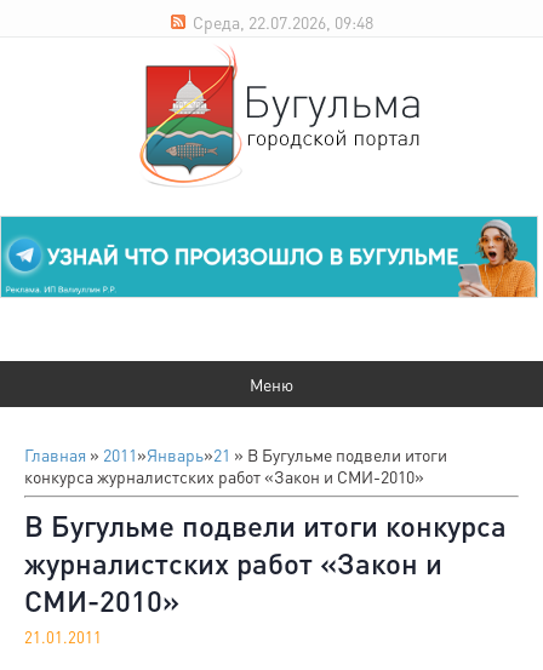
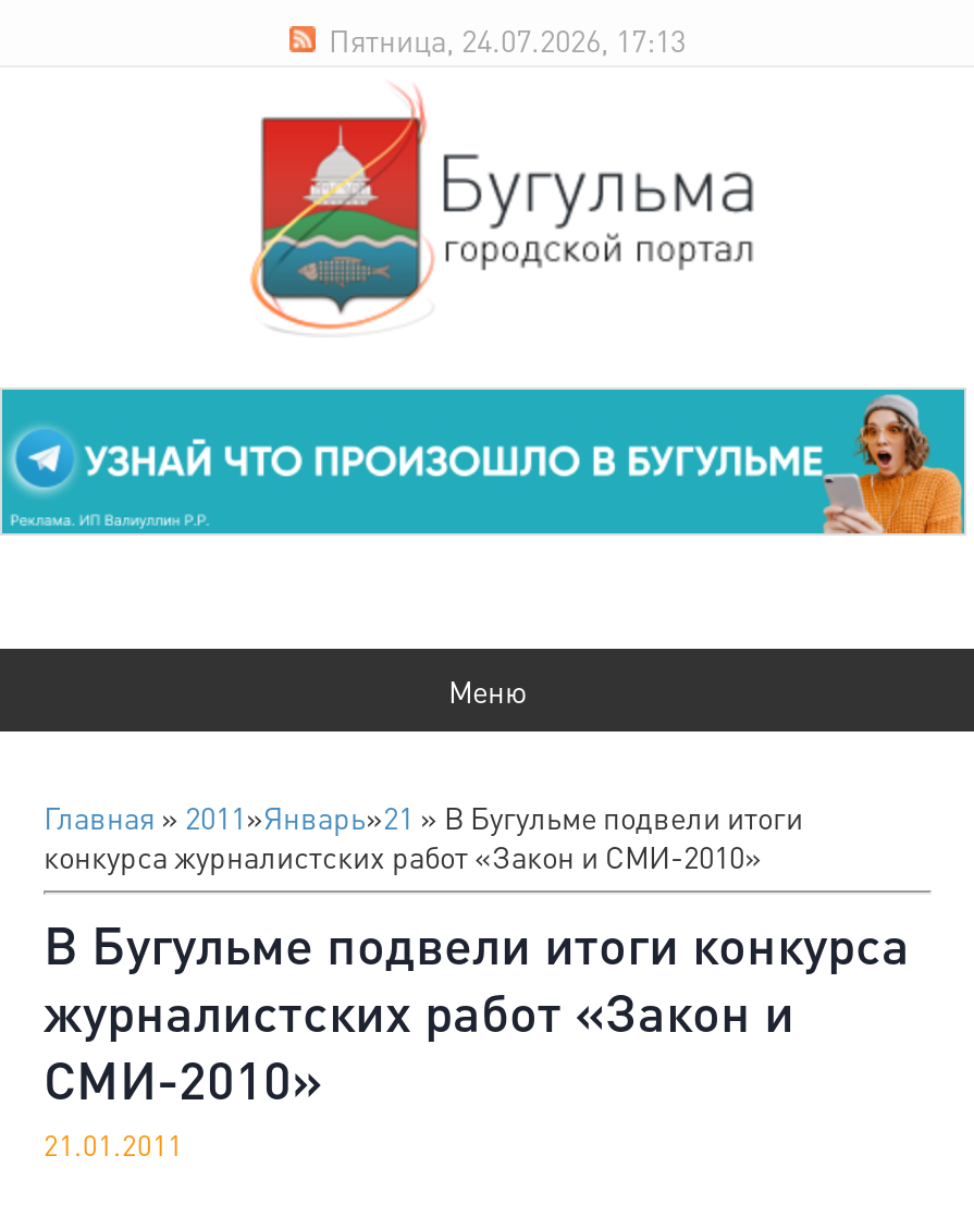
- Среда, 22.07.2026, 09:48
+ Пятница, 24.07.2026, 17:13
